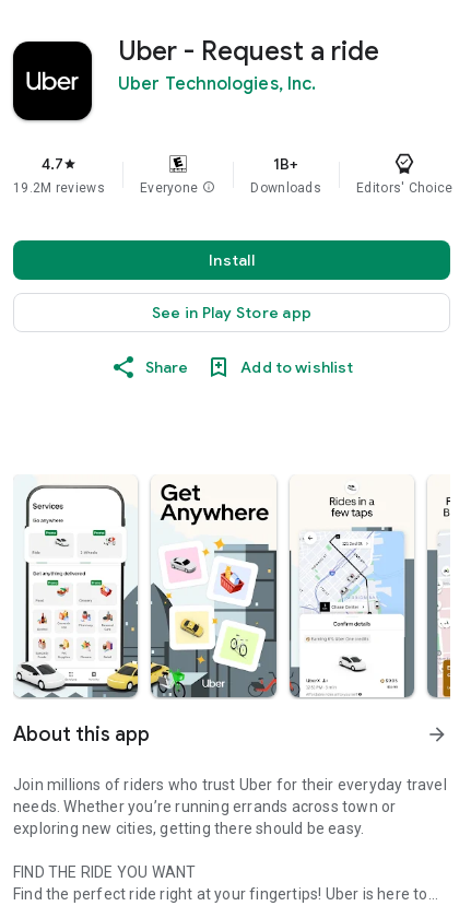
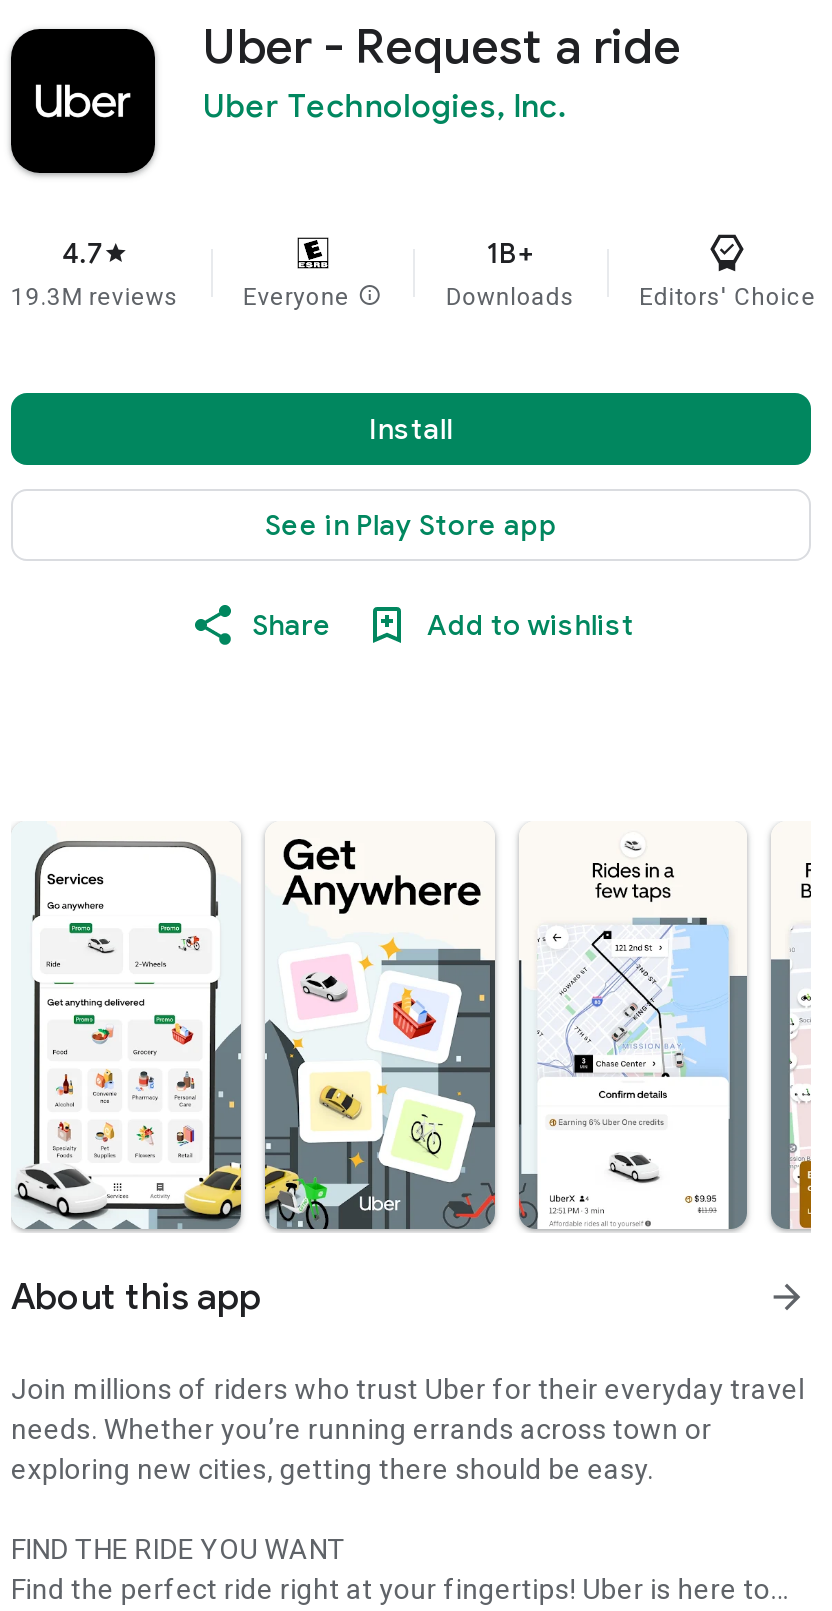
- 19.2M reviews
+ 19.3M reviews
